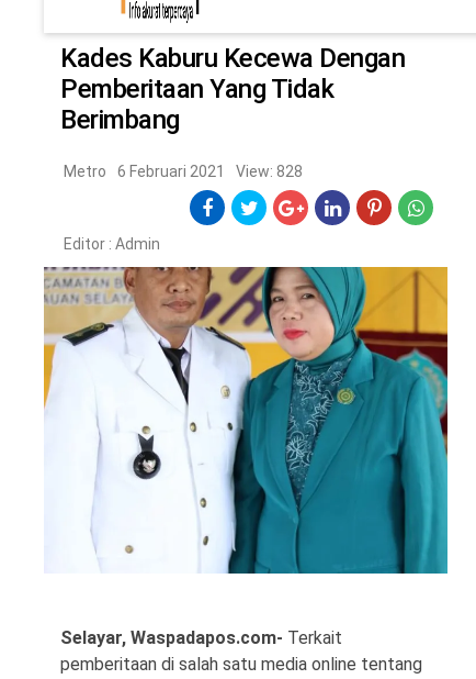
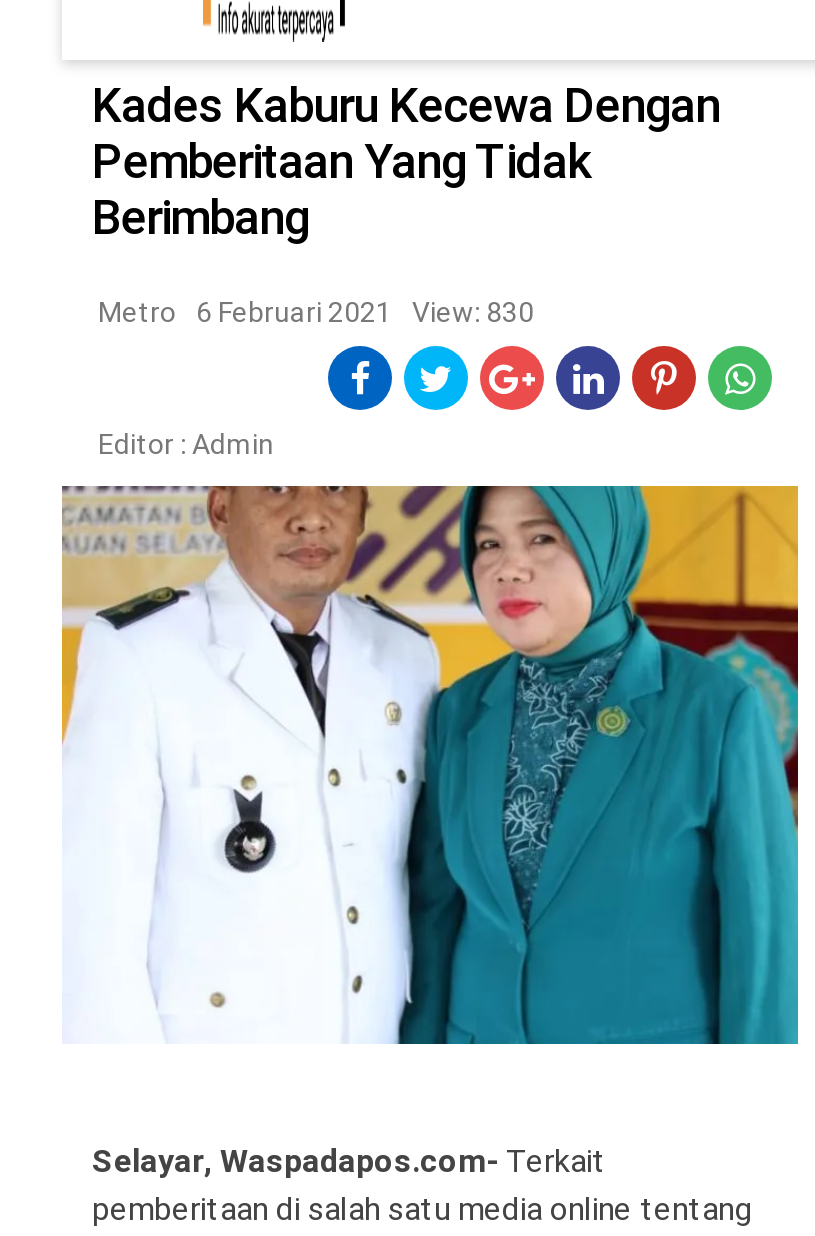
- Metro 6 Februari 2021 View: 828
+ Metro 6 Februari 2021 View: 830
